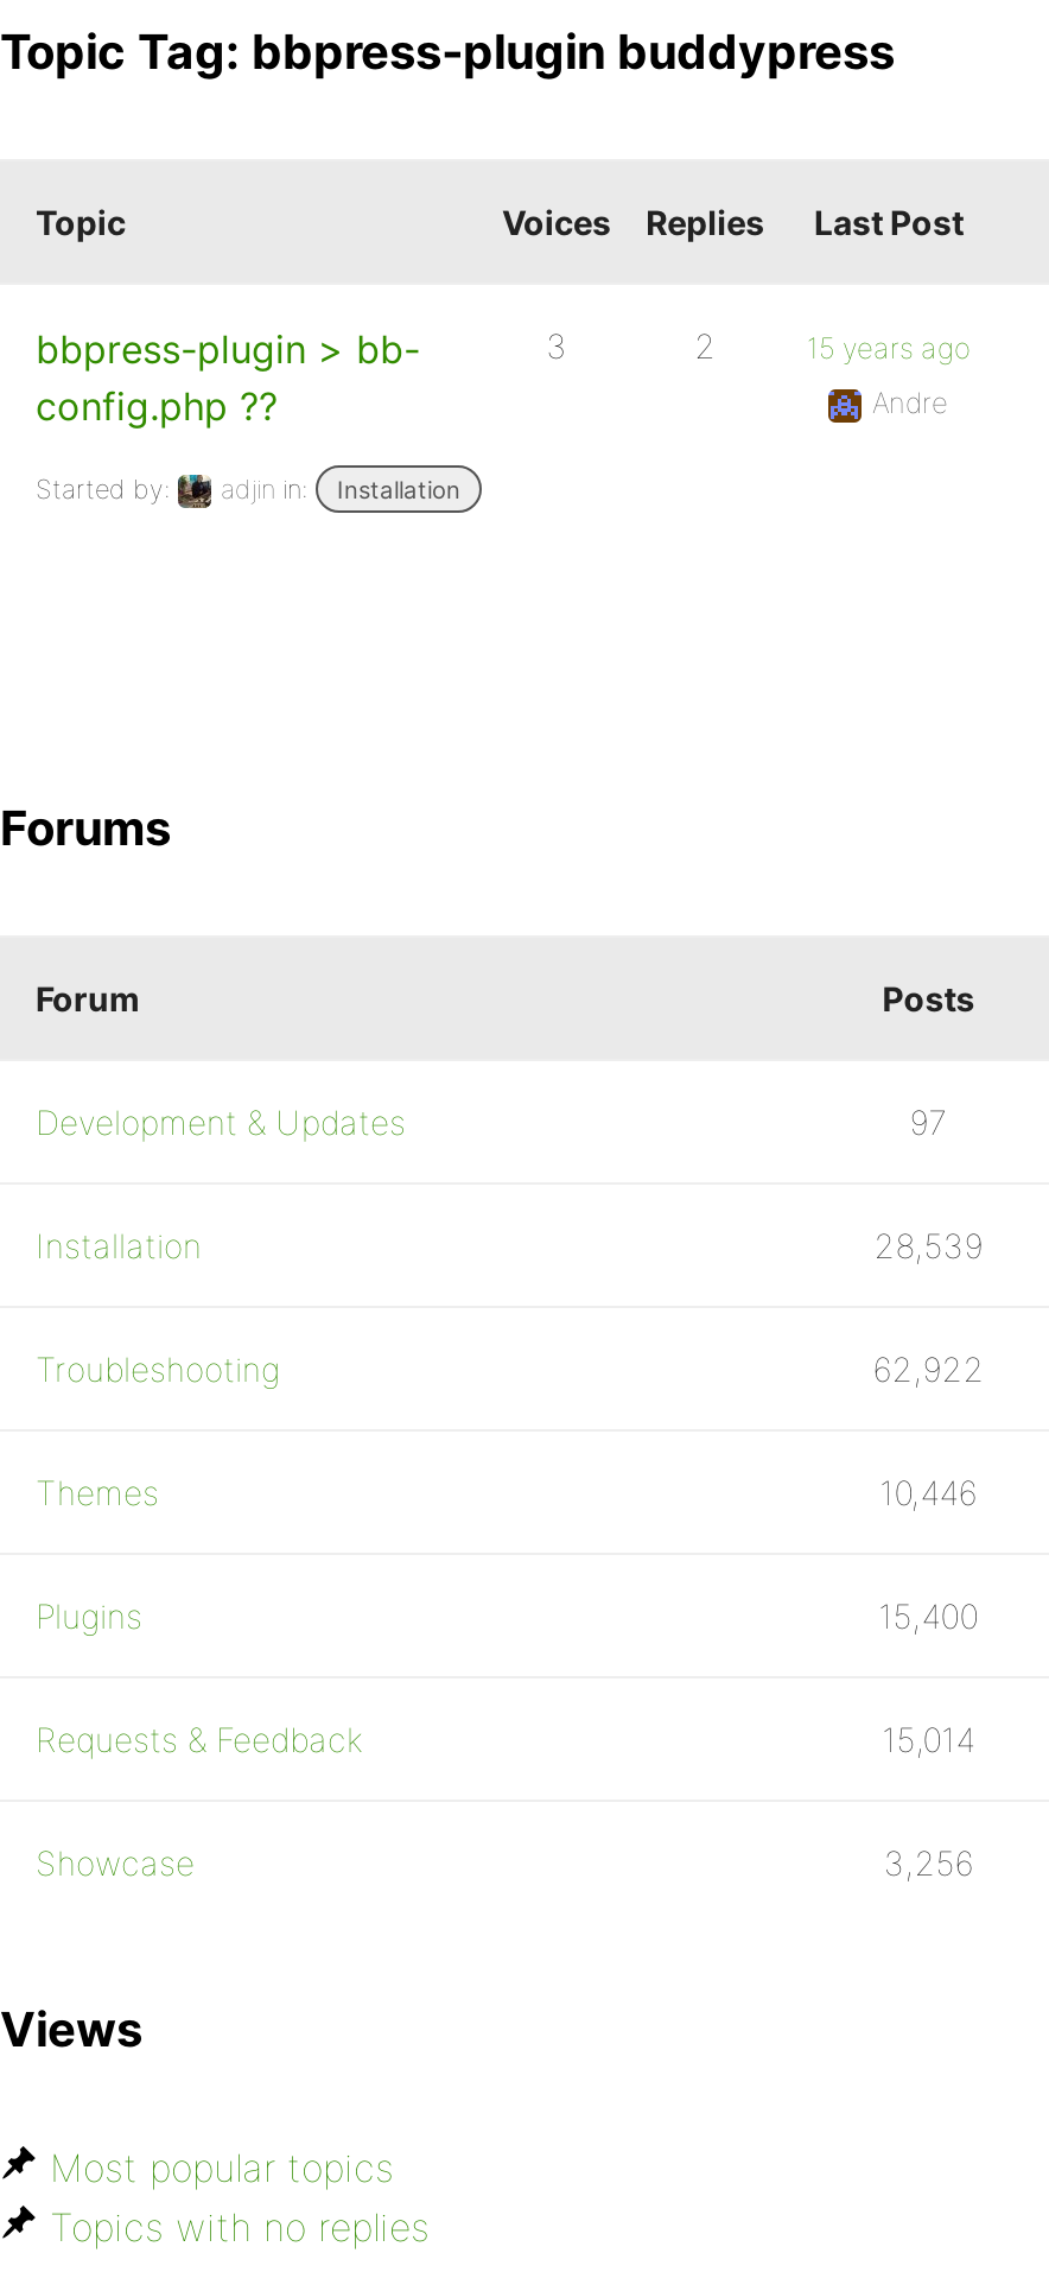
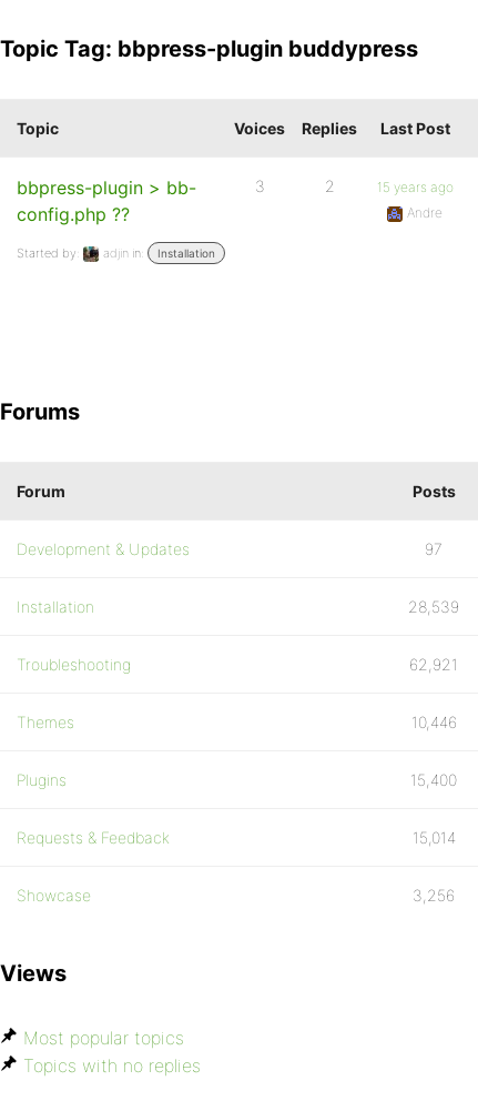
- 62,922
+ 62,921
